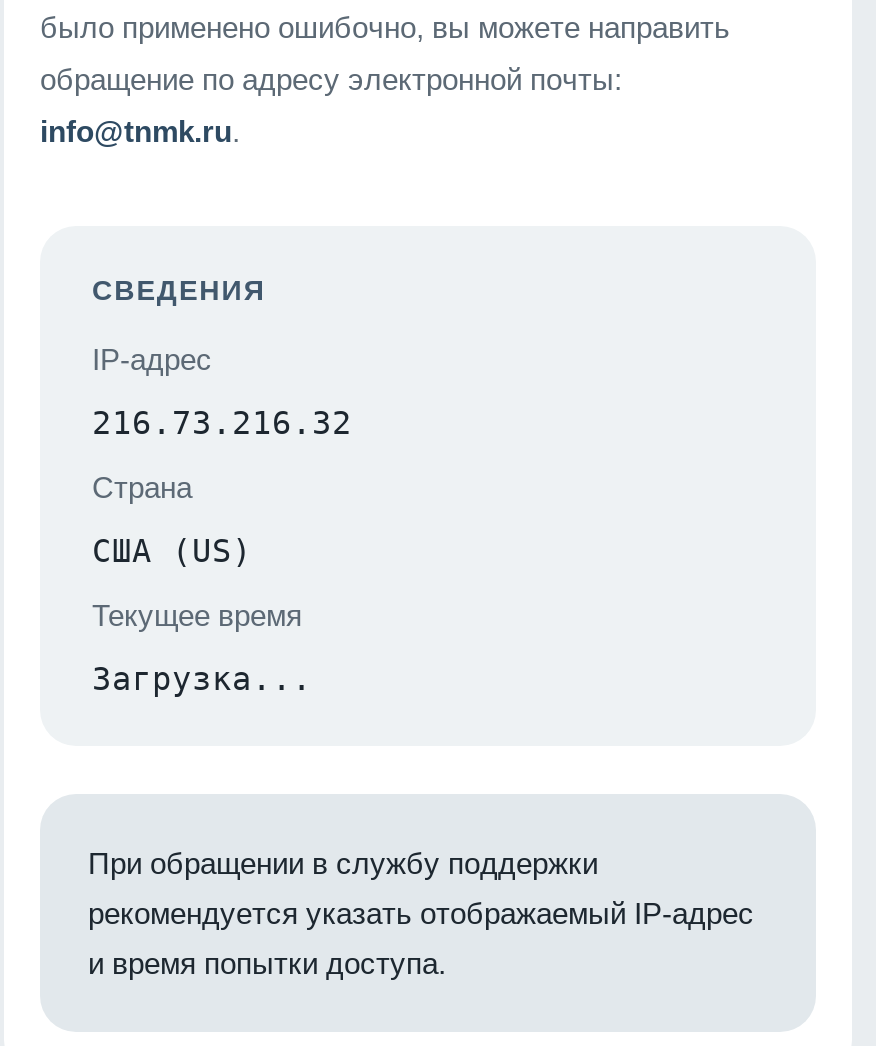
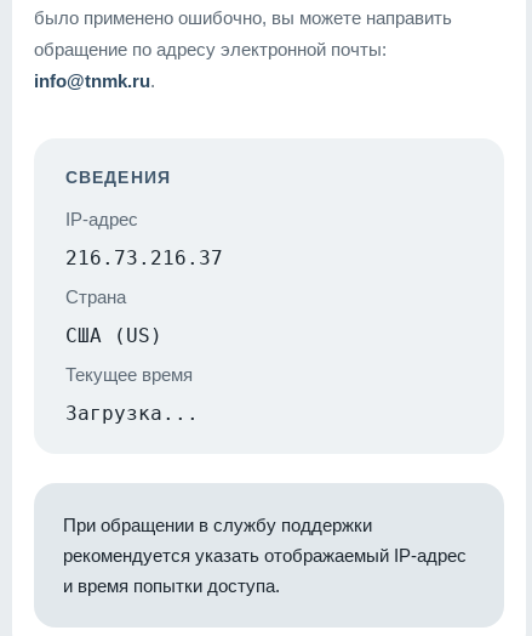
- 216.73.216.32
+ 216.73.216.37
